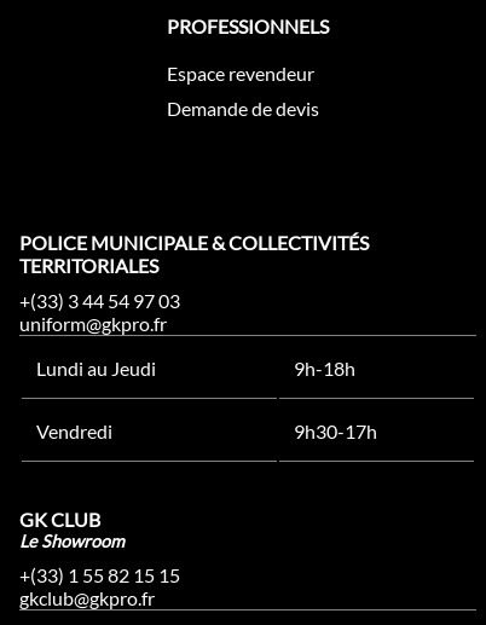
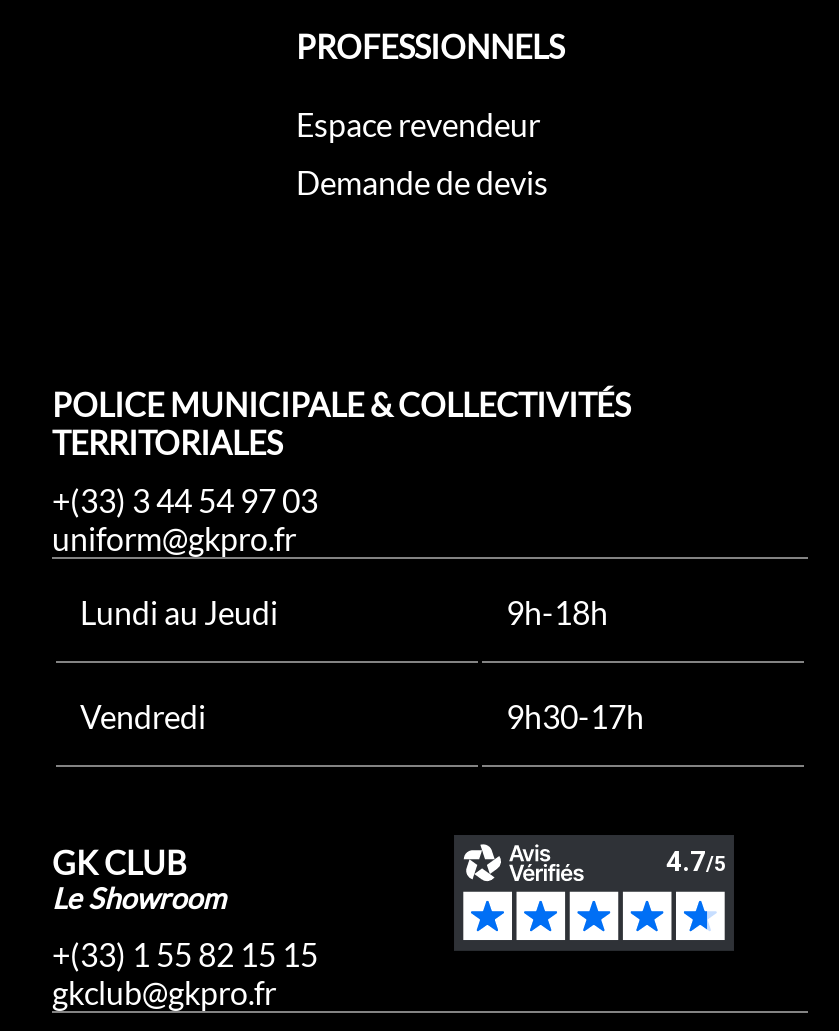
+ [image]
